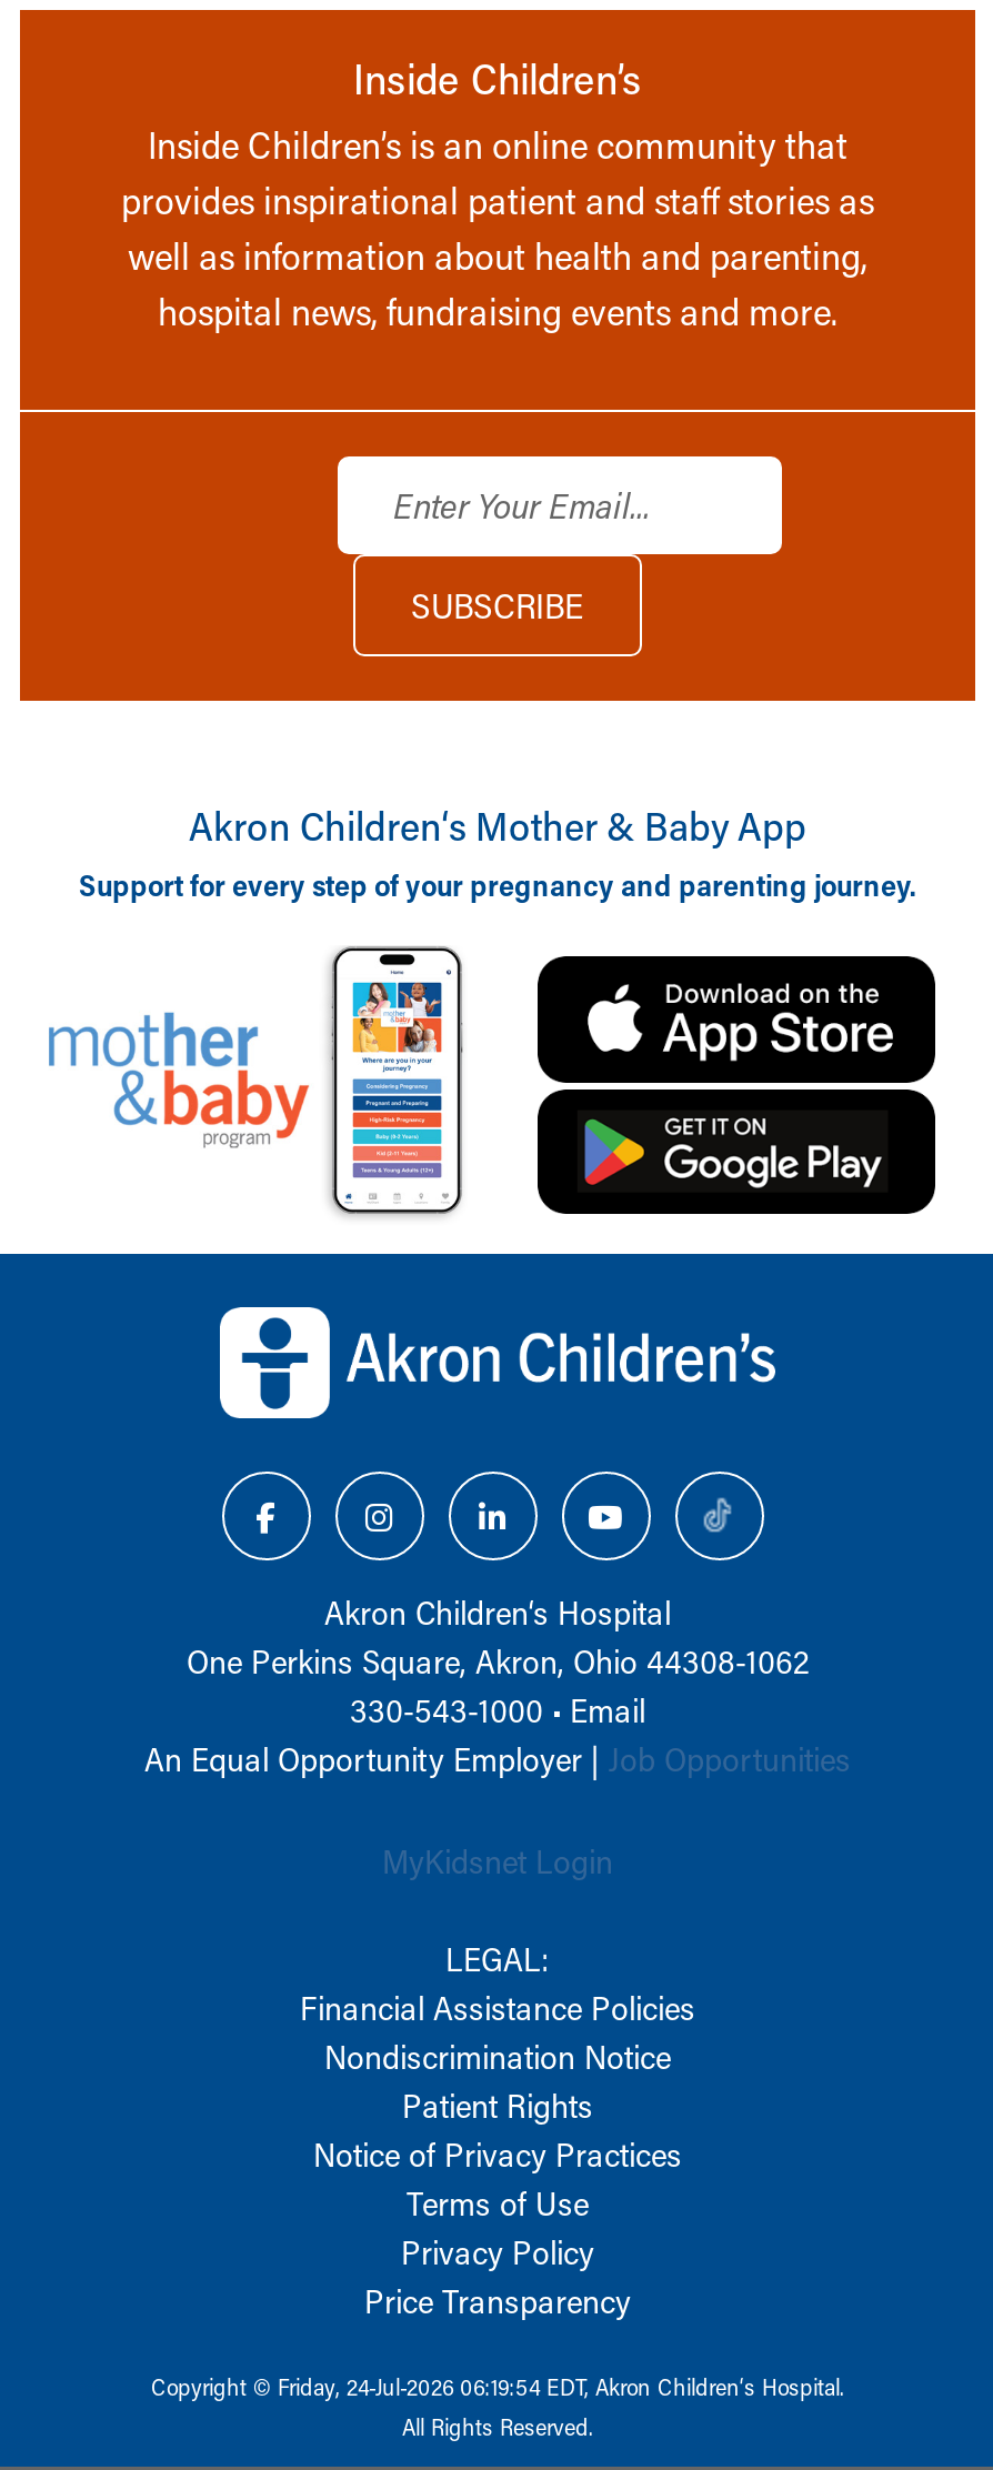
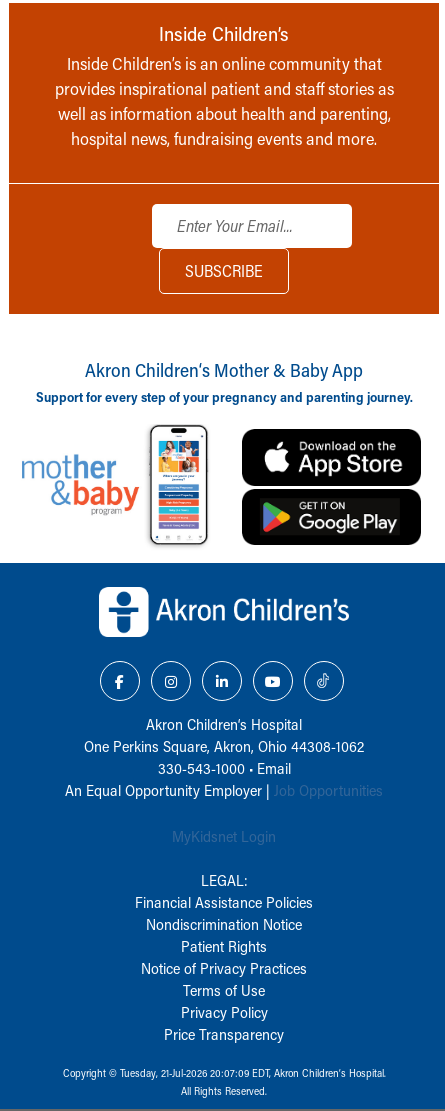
- Copyright © Friday, 24-Jul-2026 06:19:54 EDT, Akron Children‘s Hospital.
+ Copyright © Tuesday, 21-Jul-2026 20:07:09 EDT, Akron Children‘s Hospital.
